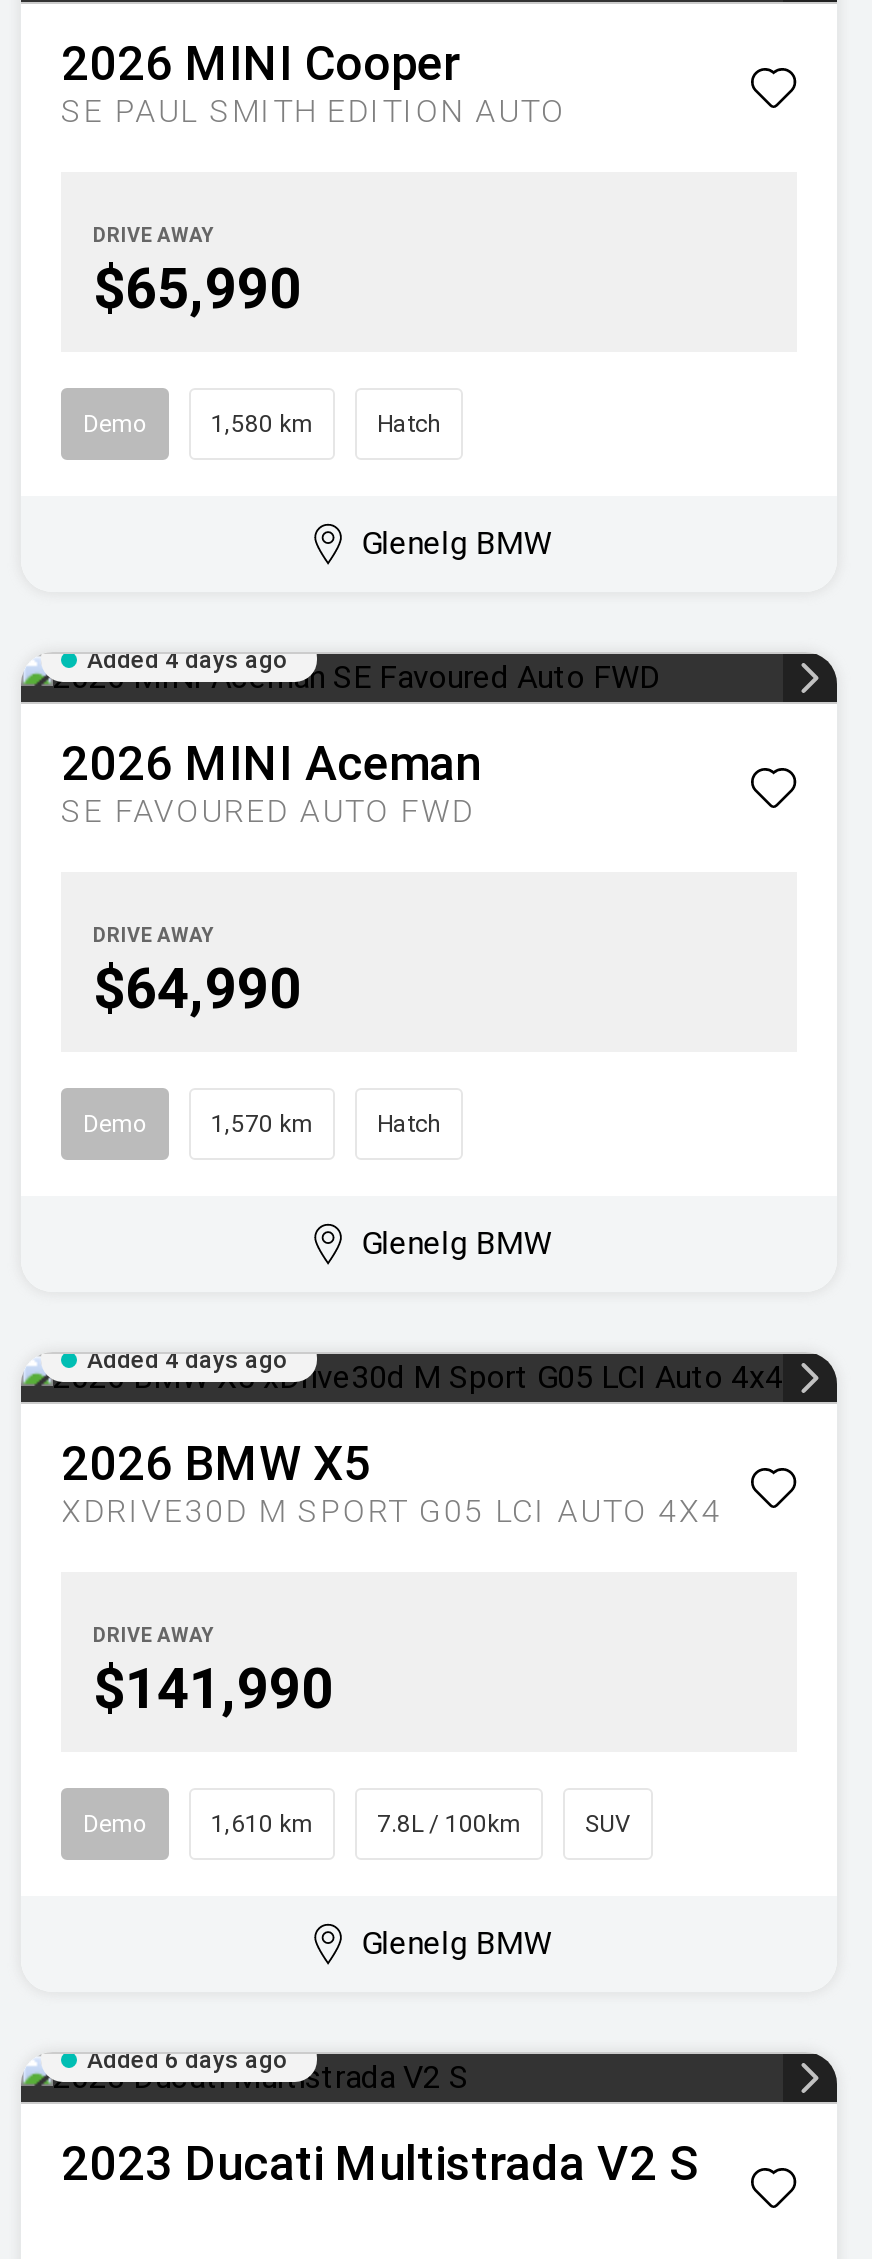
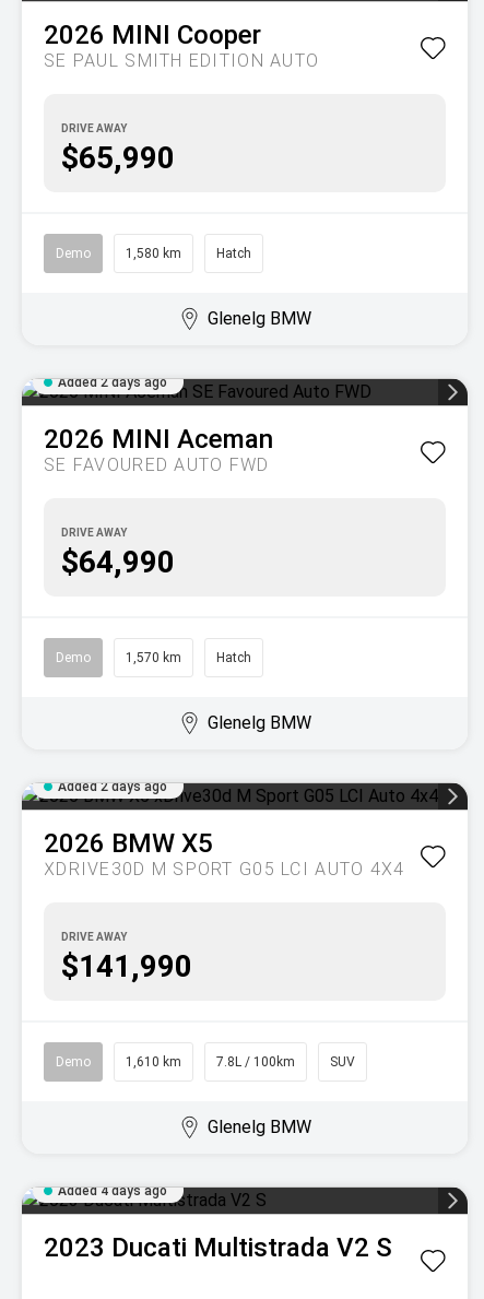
- Added 4 days ago
+ Added 2 days ago

- Added 4 days ago
+ Added 2 days ago

- Added 6 days ago
+ Added 4 days ago
